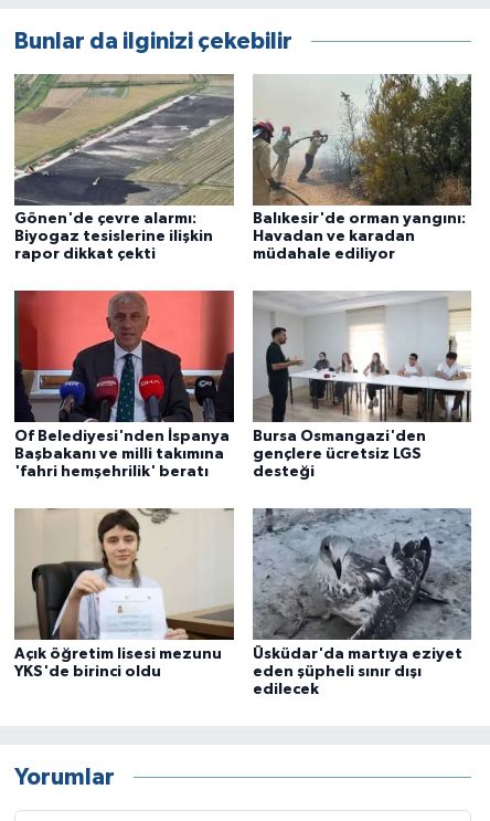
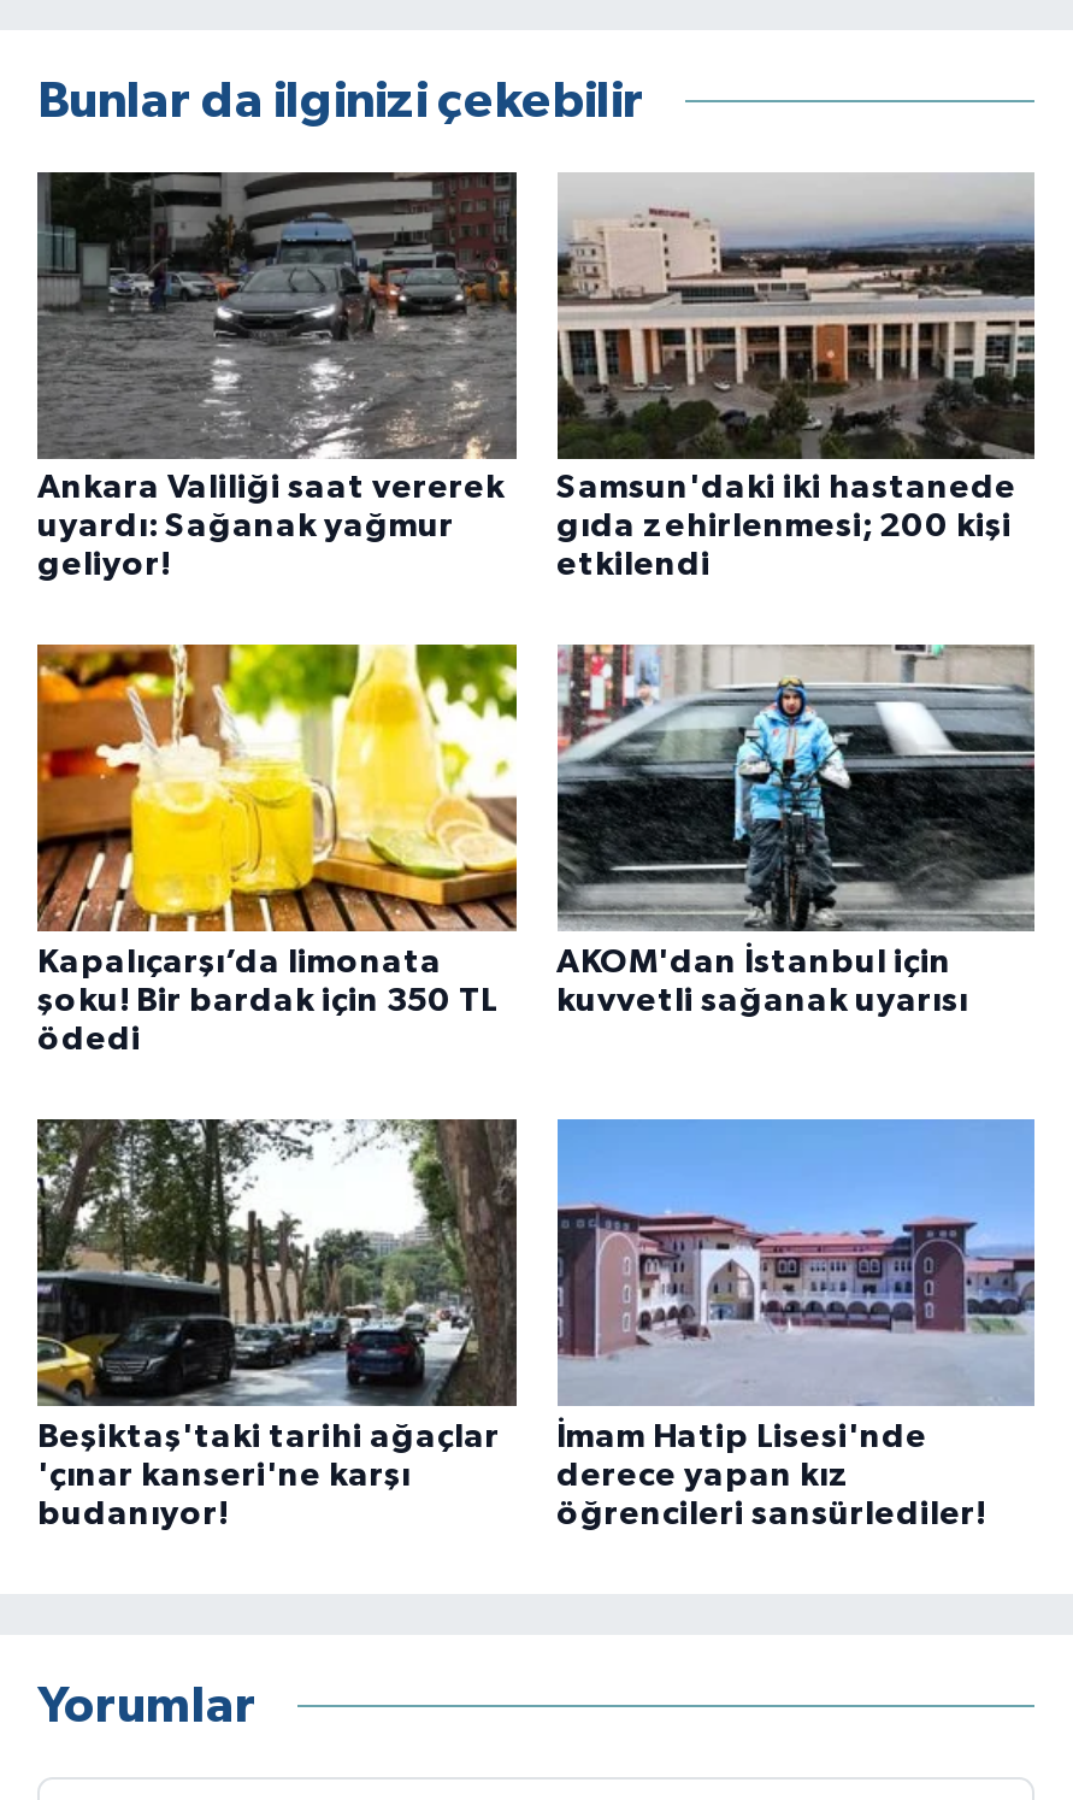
- [image]
- Gönen'de çevre alarmı:
- Biyogaz tesislerine ilişkin
- rapor dikkat çekti
+ [image]
+ Ankara Valiliği saat vererek
+ uyardı: Sağanak yağmur
+ geliyor!

- [image]
- Balıkesir'de orman yangını:
- Havadan ve karadan
- müdahale ediliyor
+ [image]
+ Samsun'daki iki hastanede
+ gıda zehirlenmesi; 200 kişi
+ etkilendi

- [image]
- Of Belediyesi'nden İspanya
- Başbakanı ve milli takımına
- 'fahri hemşehrilik' beratı
+ [image]
+ Kapalıçarşı’da limonata
+ şoku! Bir bardak için 350 TL
+ ödedi

- [image]
- Bursa Osmangazi'den
- gençlere ücretsiz LGS
- desteği
+ [image]
+ AKOM'dan İstanbul için
+ kuvvetli sağanak uyarısı

- [image]
- Açık öğretim lisesi mezunu
- YKS'de birinci oldu
+ [image]
+ Beşiktaş'taki tarihi ağaçlar
+ 'çınar kanseri'ne karşı
+ budanıyor!

- [image]
- Üsküdar'da martıya eziyet
- eden şüpheli sınır dışı
- edilecek
+ [image]
+ İmam Hatip Lisesi'nde
+ derece yapan kız
+ öğrencileri sansürlediler!
